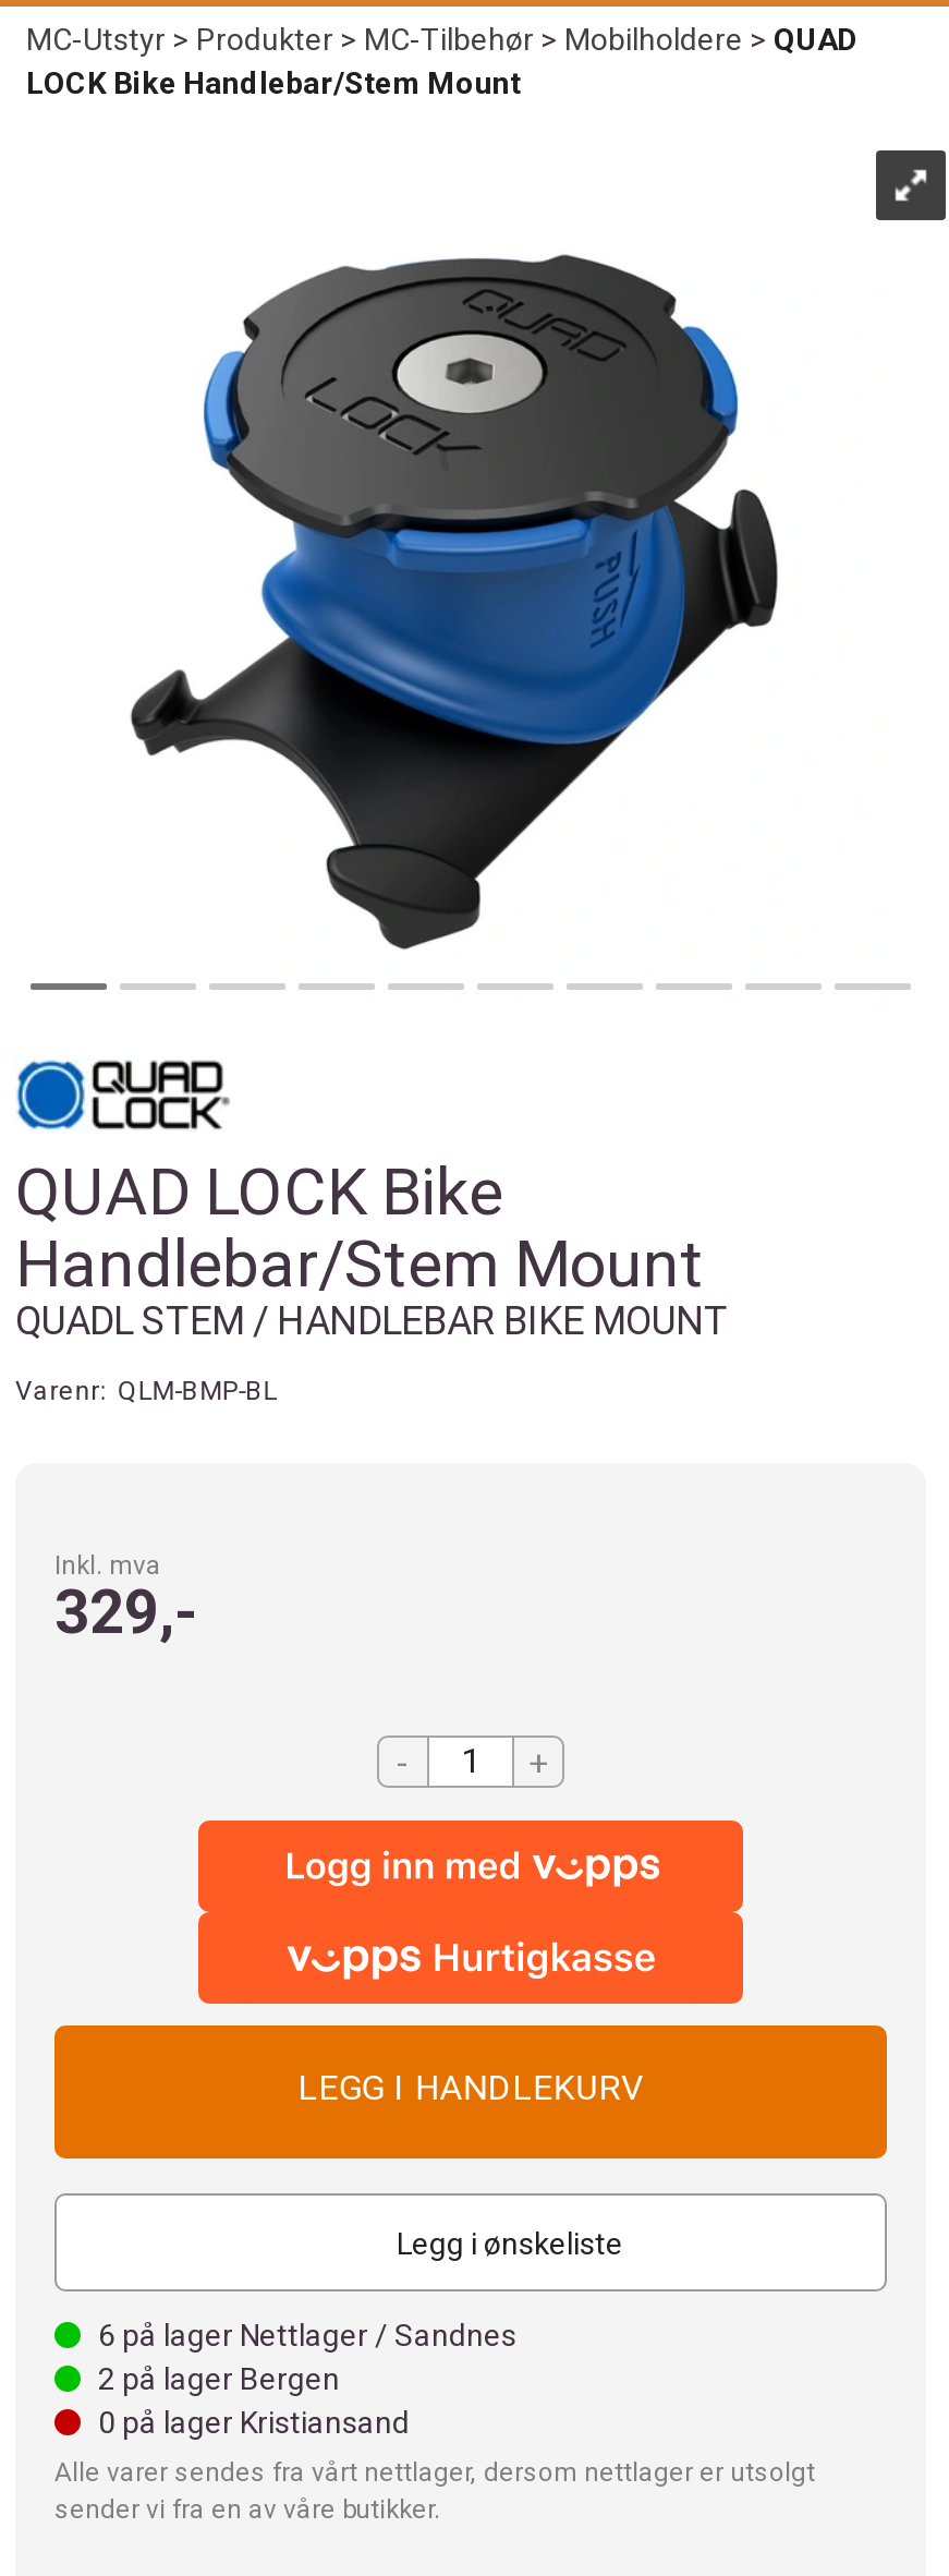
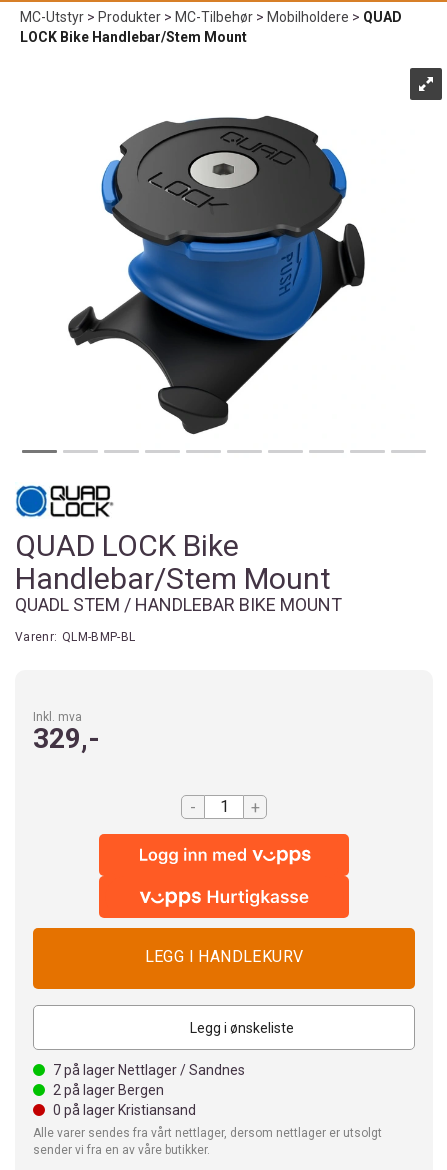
- 6 på lager Nettlager / Sandnes
+ 7 på lager Nettlager / Sandnes
